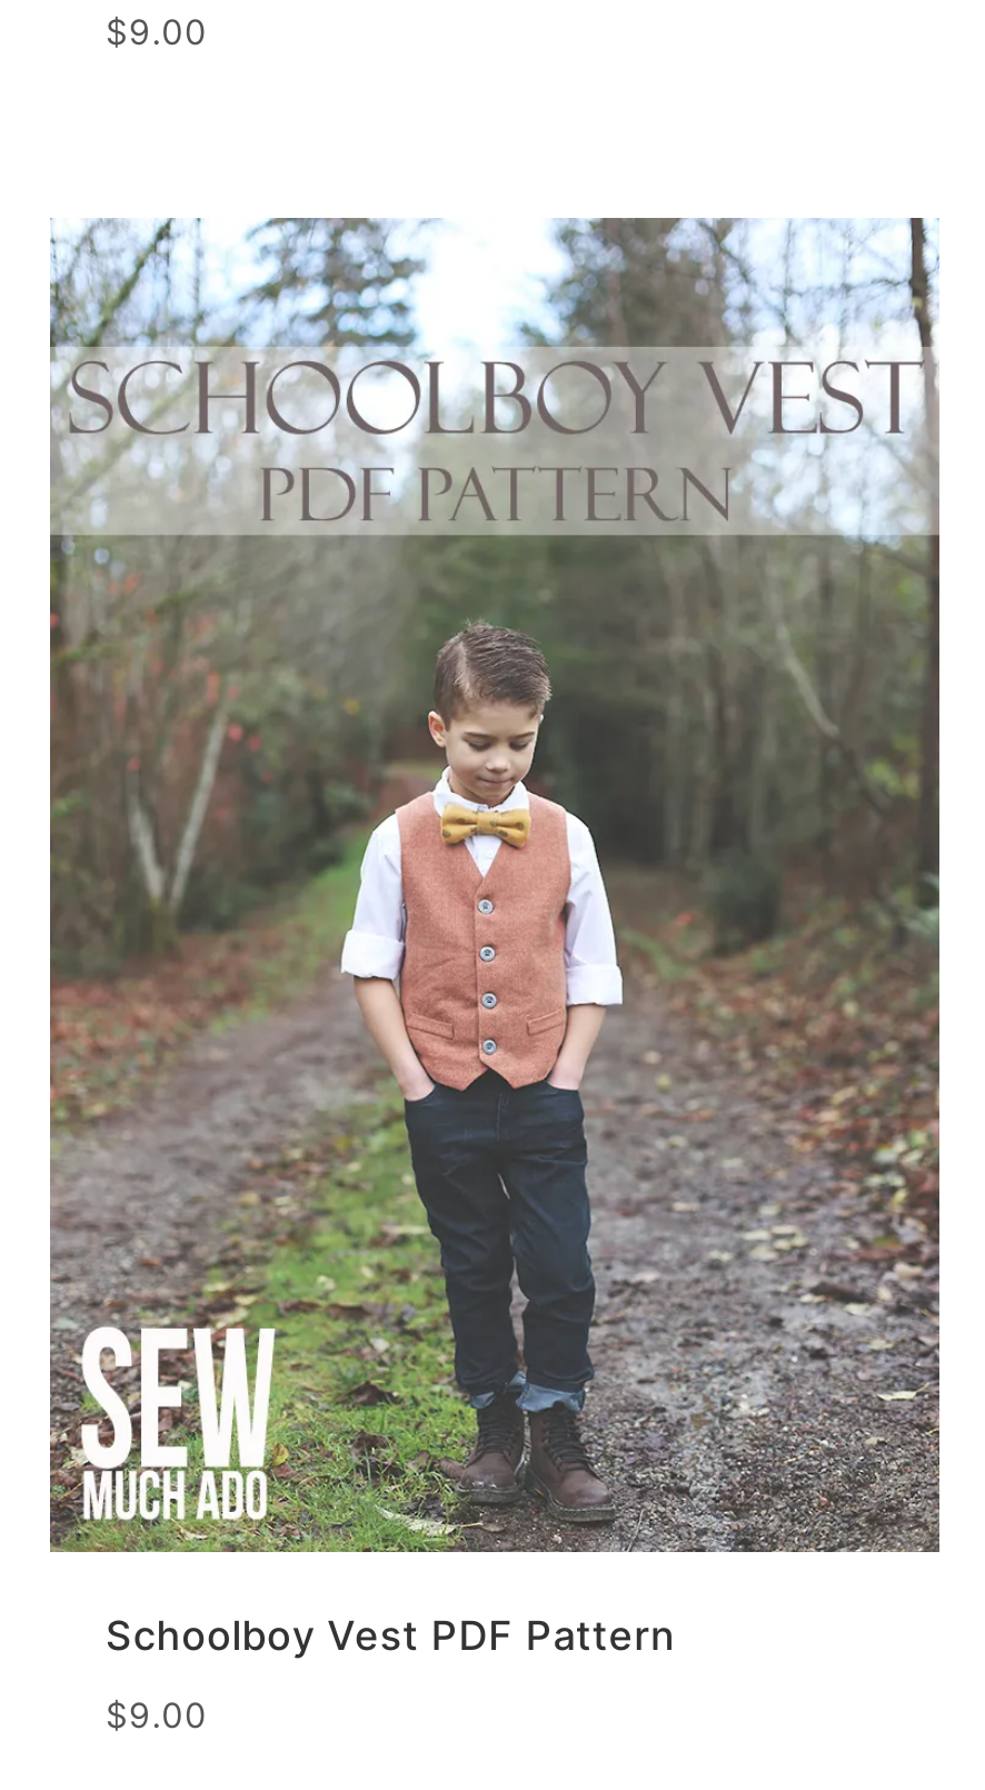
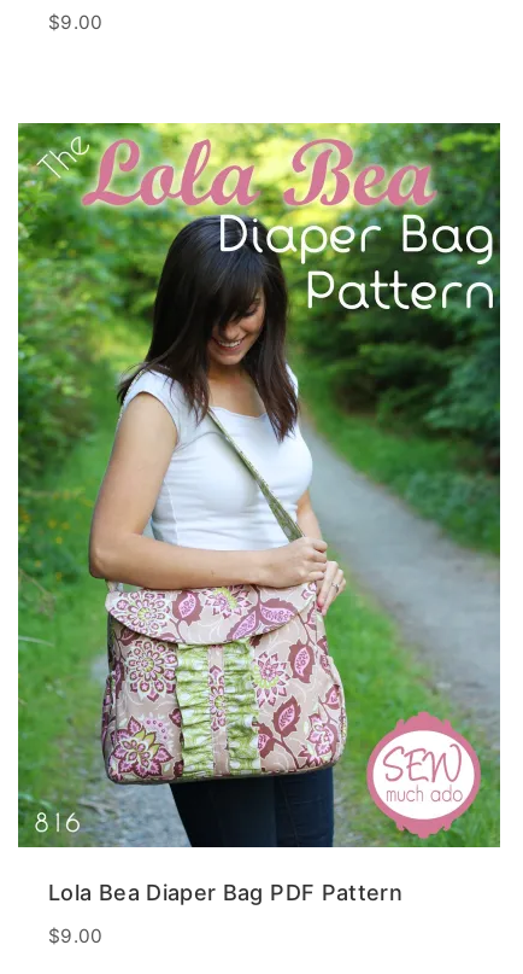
- [image]
- Schoolboy Vest PDF Pattern
+ [image]
+ Lola Bea Diaper Bag PDF Pattern
